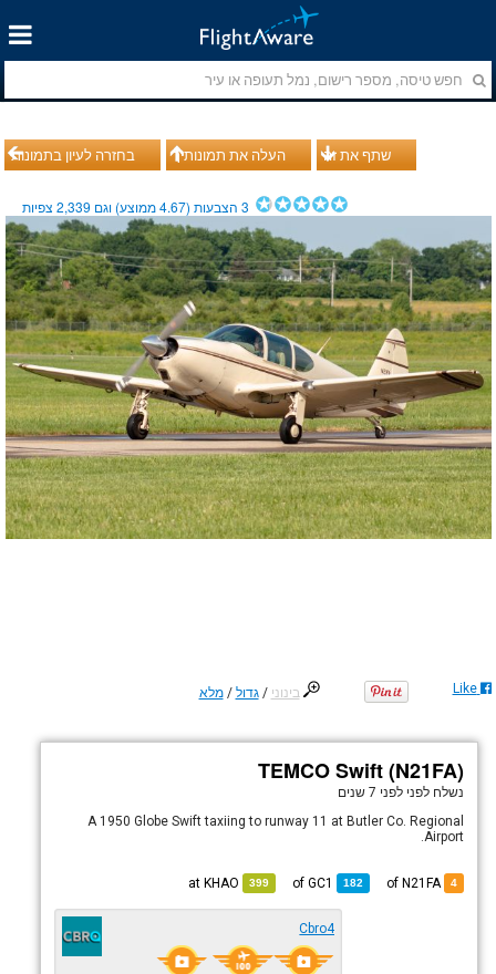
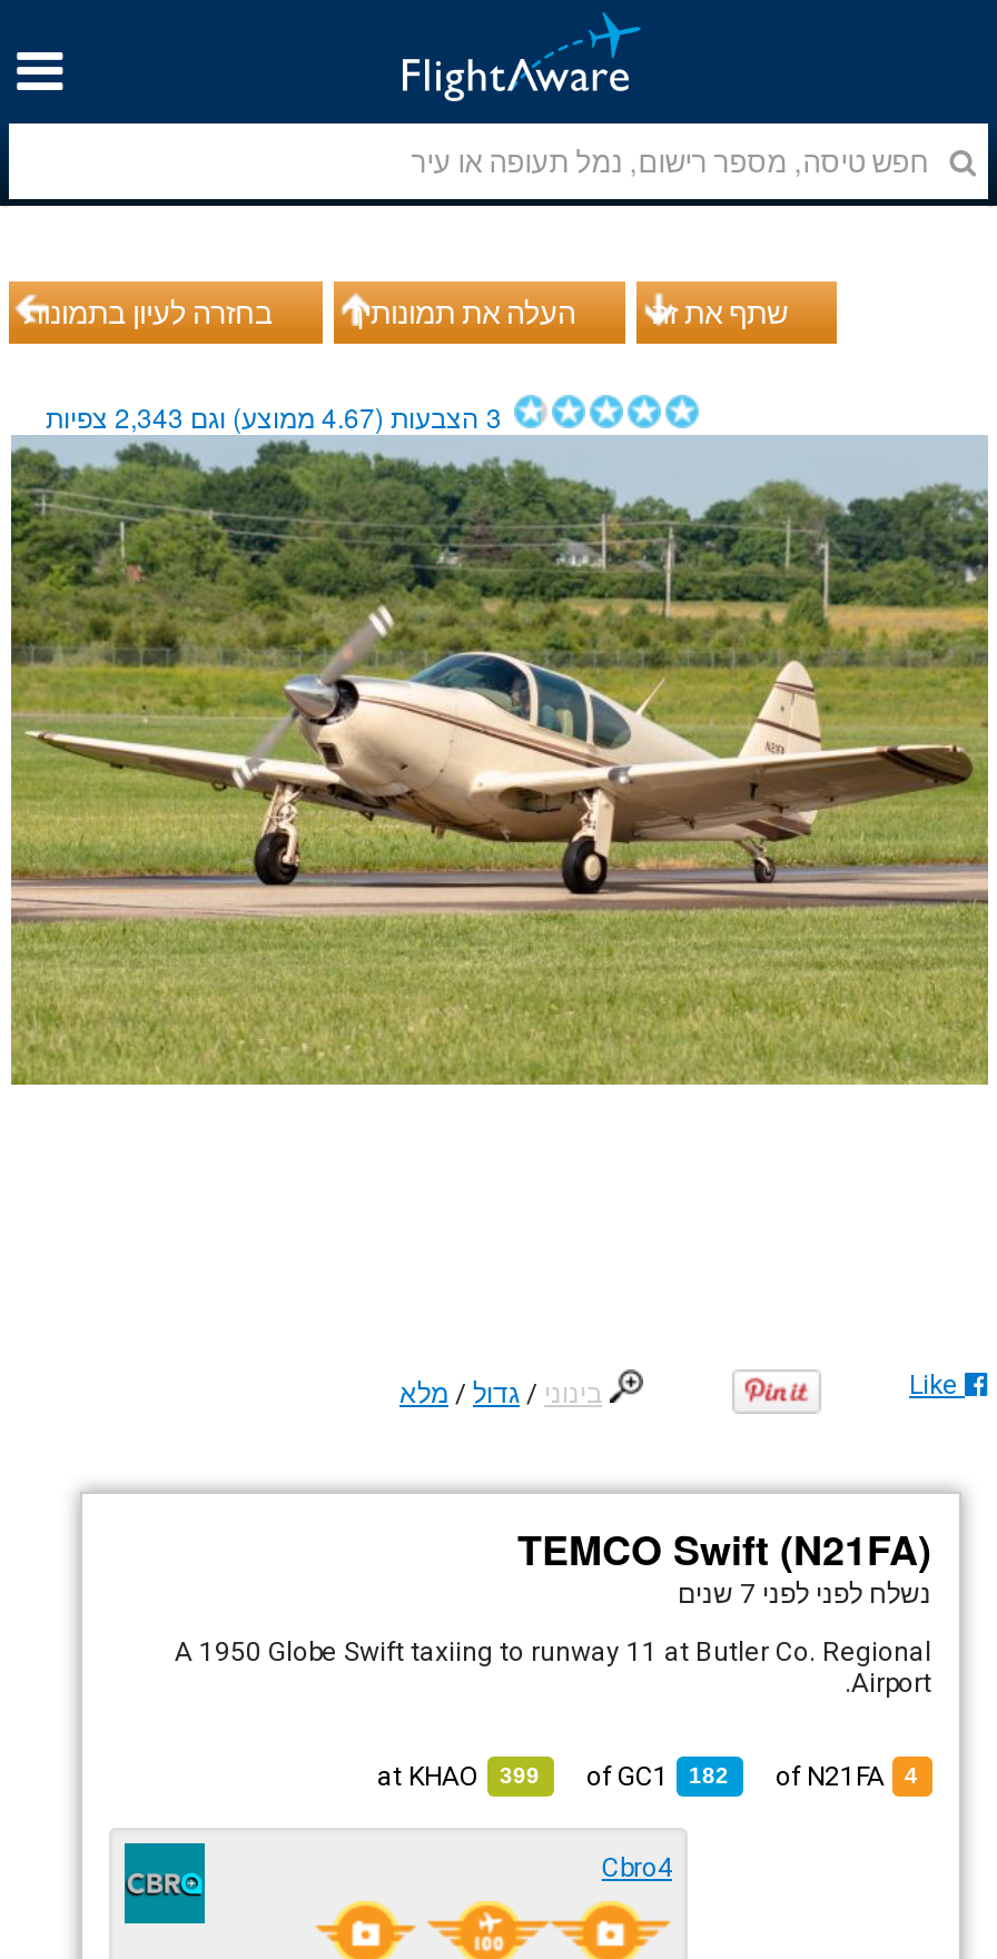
- 3 הצבעות (4.67 ממוצע) וגם 2,339 צפיות
+ 3 הצבעות (4.67 ממוצע) וגם 2,343 צפיות
